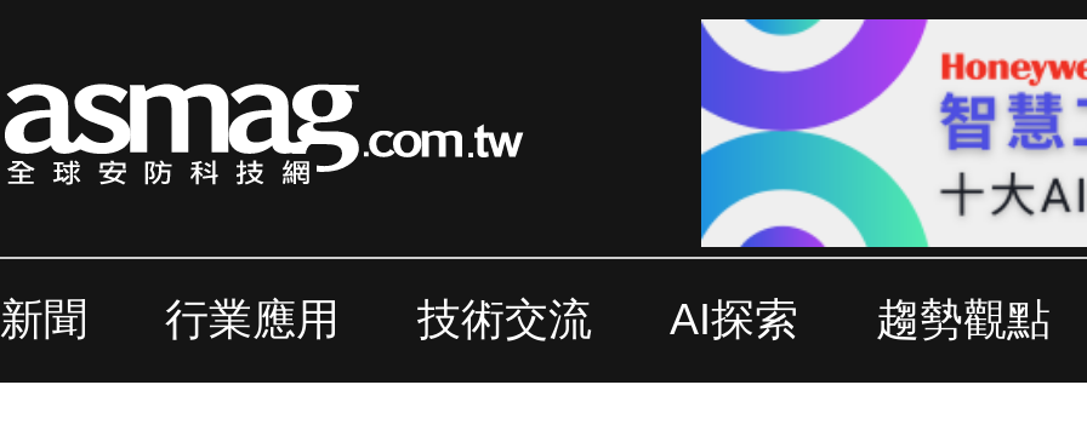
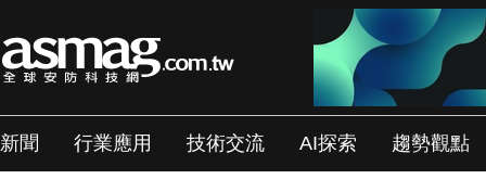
- [image]
+ [image]
